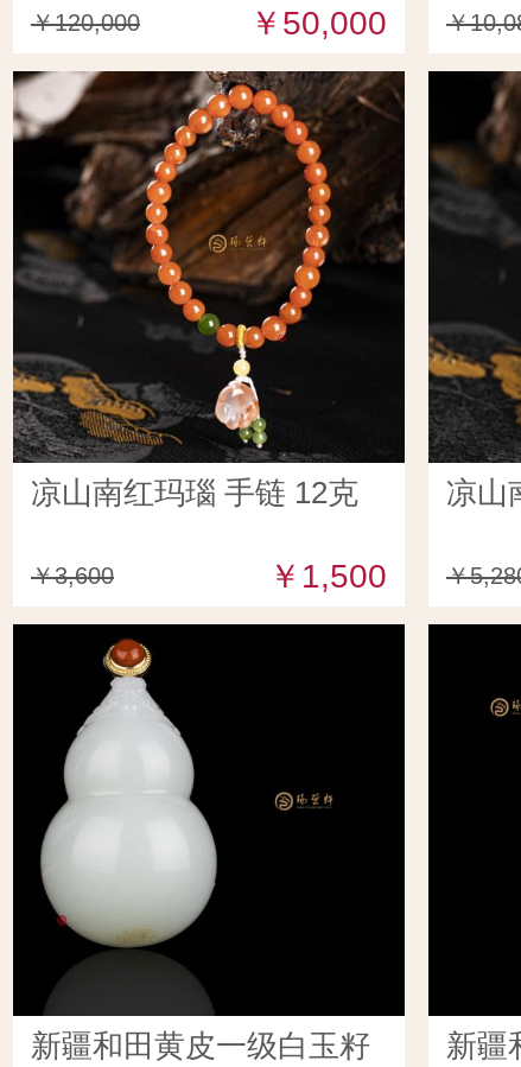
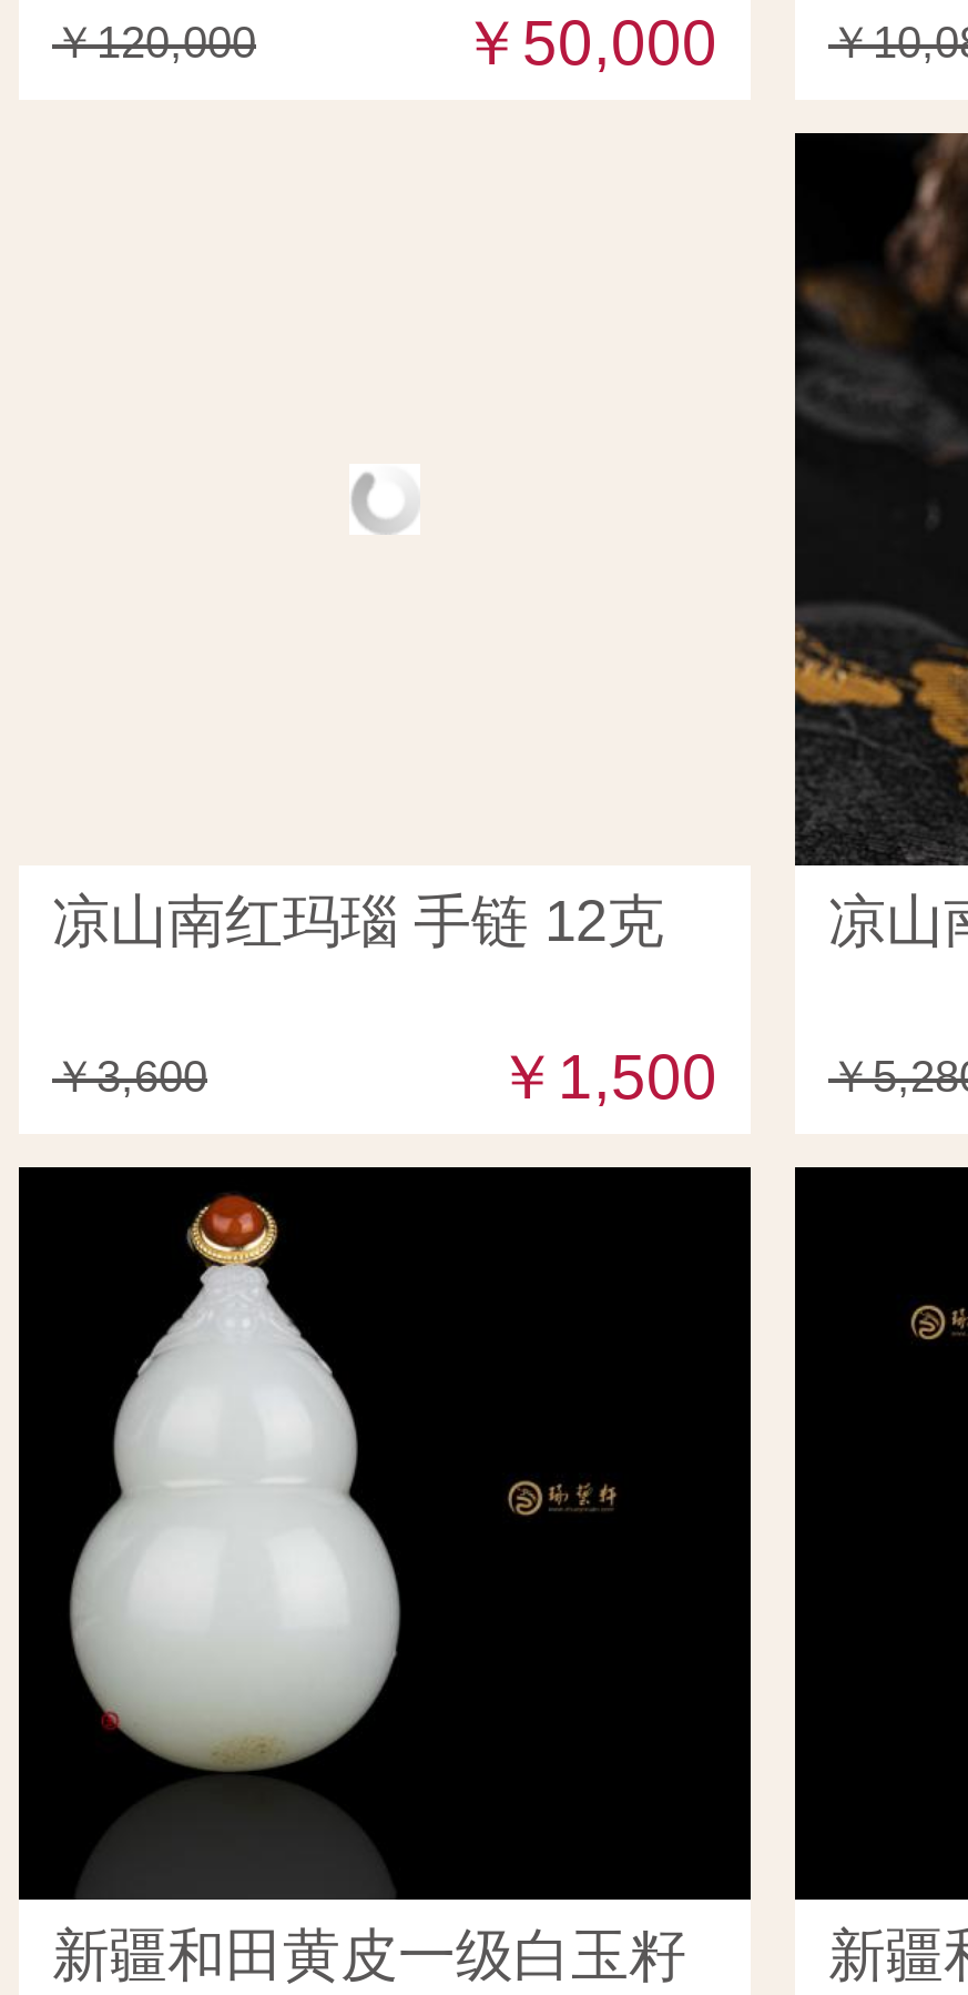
- [image]
